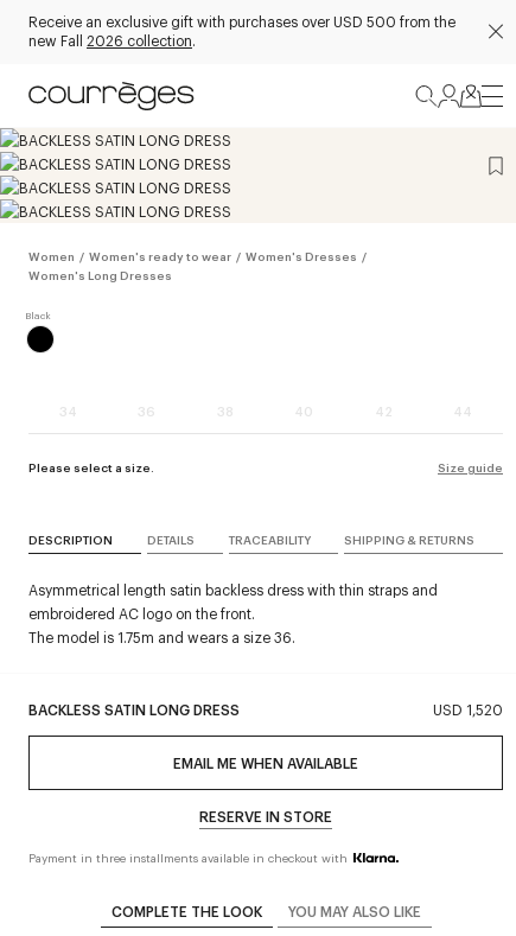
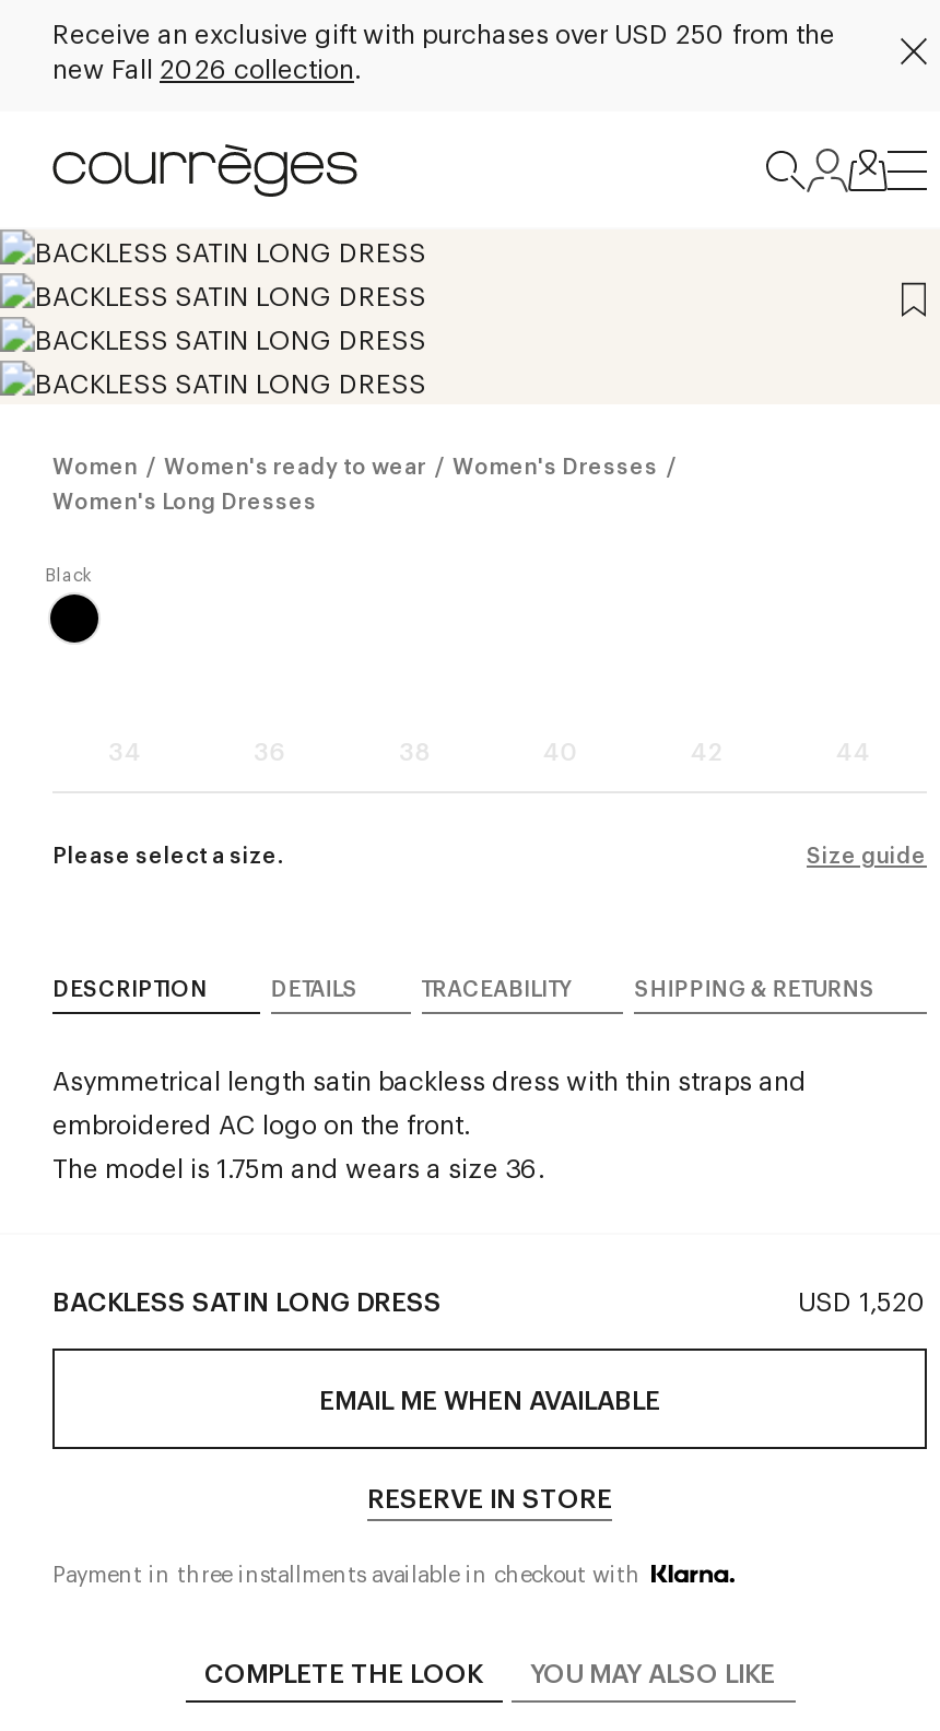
- Receive an exclusive gift with purchases over USD 500 from the
+ Receive an exclusive gift with purchases over USD 250 from the
